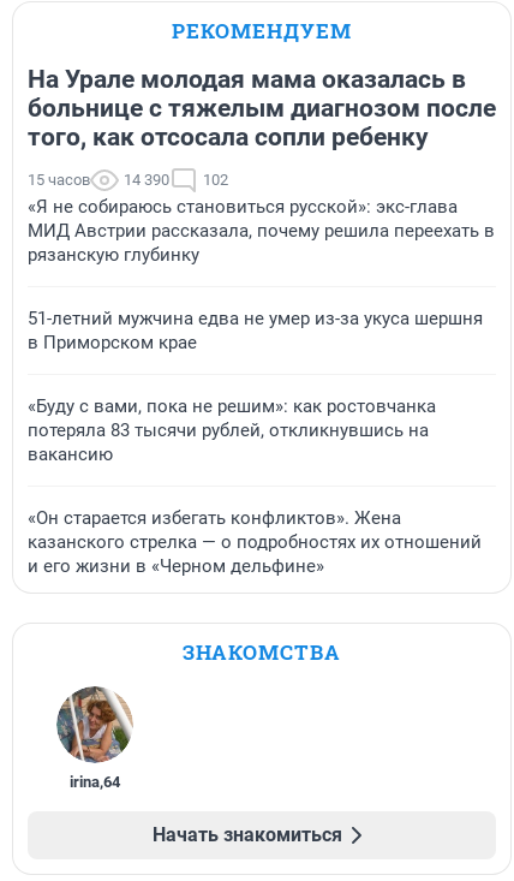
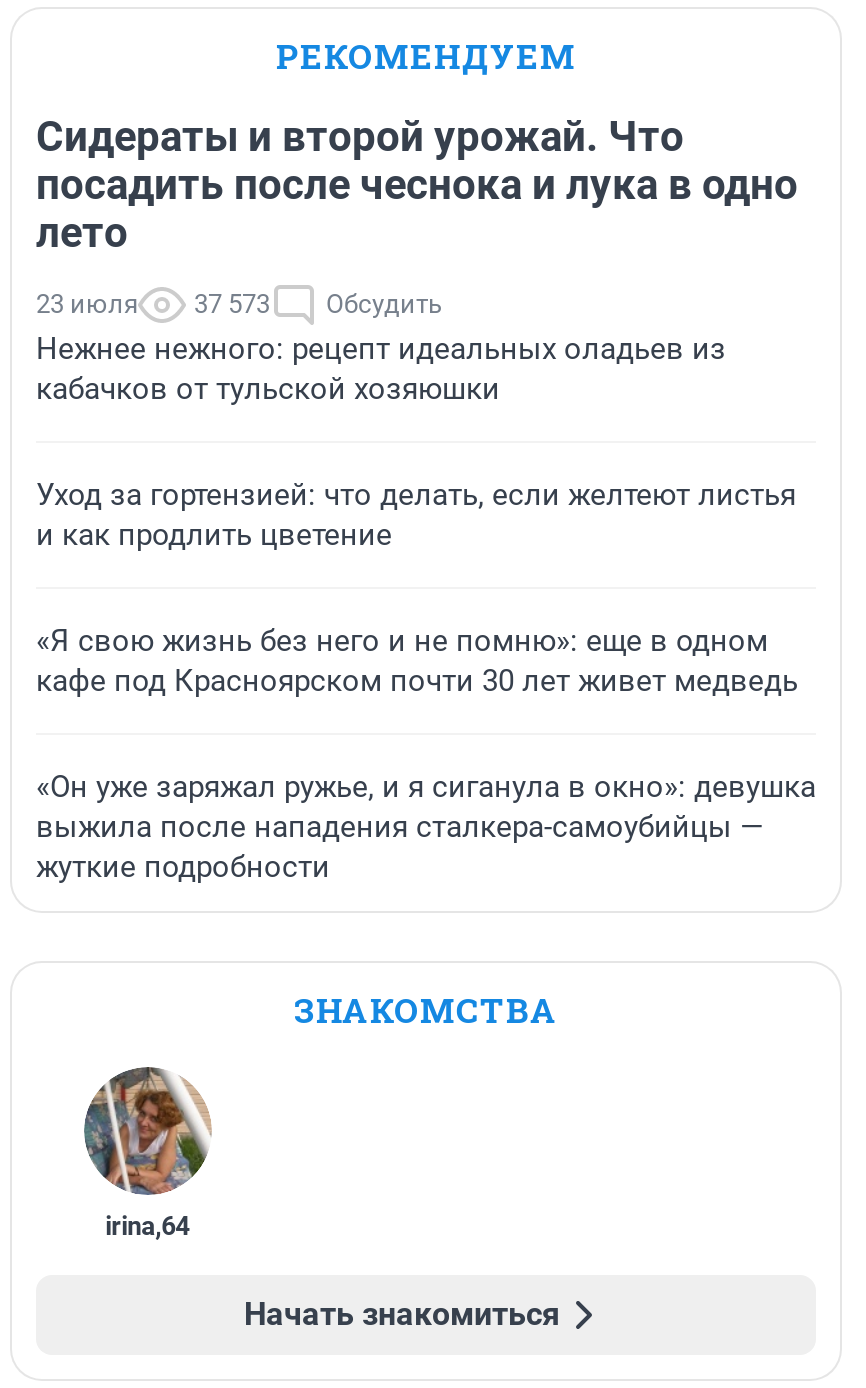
- На Урале молодая мама оказалась в
- больнице с тяжелым диагнозом после
- того, как отсосала сопли ребенку
+ Сидераты и второй урожай. Что
+ посадить после чеснока и лука в одно
+ лето

- 15 часов
- 14 390
- 102
- «Я не собираюсь становиться русской»: экс-глава
- МИД Австрии рассказала, почему решила переехать в
- рязанскую глубинку
+ 23 июля
+ 37 573
+ Обсудить
+ Нежнее нежного: рецепт идеальных оладьев из
+ кабачков от тульской хозяюшки

- 51-летний мужчина едва не умер из-за укуса шершня
- в Приморском крае
+ Уход за гортензией: что делать, если желтеют листья
+ и как продлить цветение

- «Буду с вами, пока не решим»: как ростовчанка
- потеряла 83 тысячи рублей, откликнувшись на
- вакансию
+ «Я свою жизнь без него и не помню»: еще в одном
+ кафе под Красноярском почти 30 лет живет медведь

- «Он старается избегать конфликтов». Жена
- казанского стрелка — о подробностях их отношений
- и его жизни в «Черном дельфине»
+ «Он уже заряжал ружье, и я сиганула в окно»: девушка
+ выжила после нападения сталкера-самоубийцы —
+ жуткие подробности
